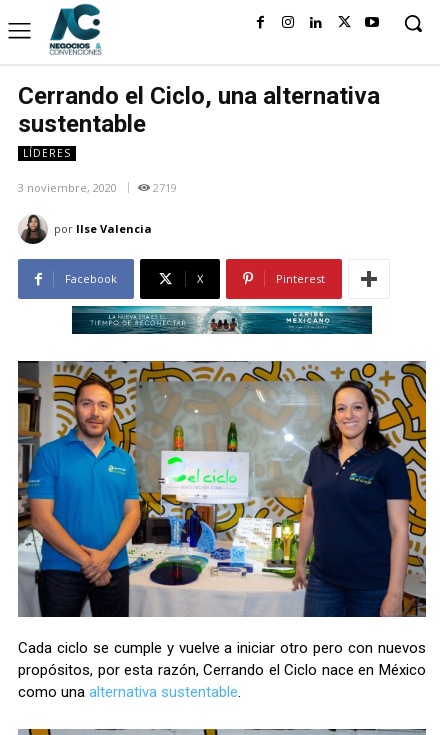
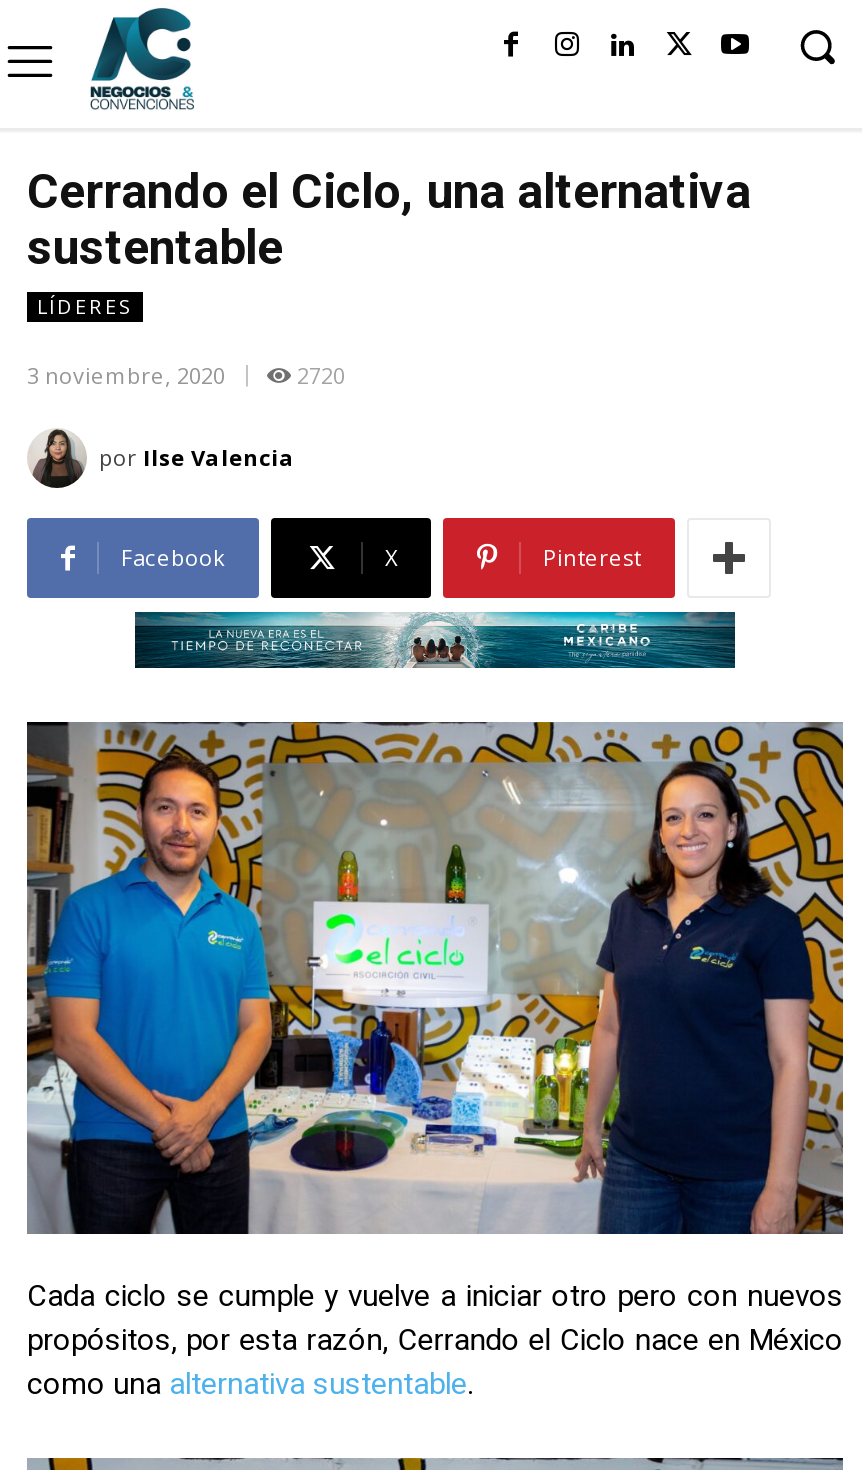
- 2719
+ 2720
